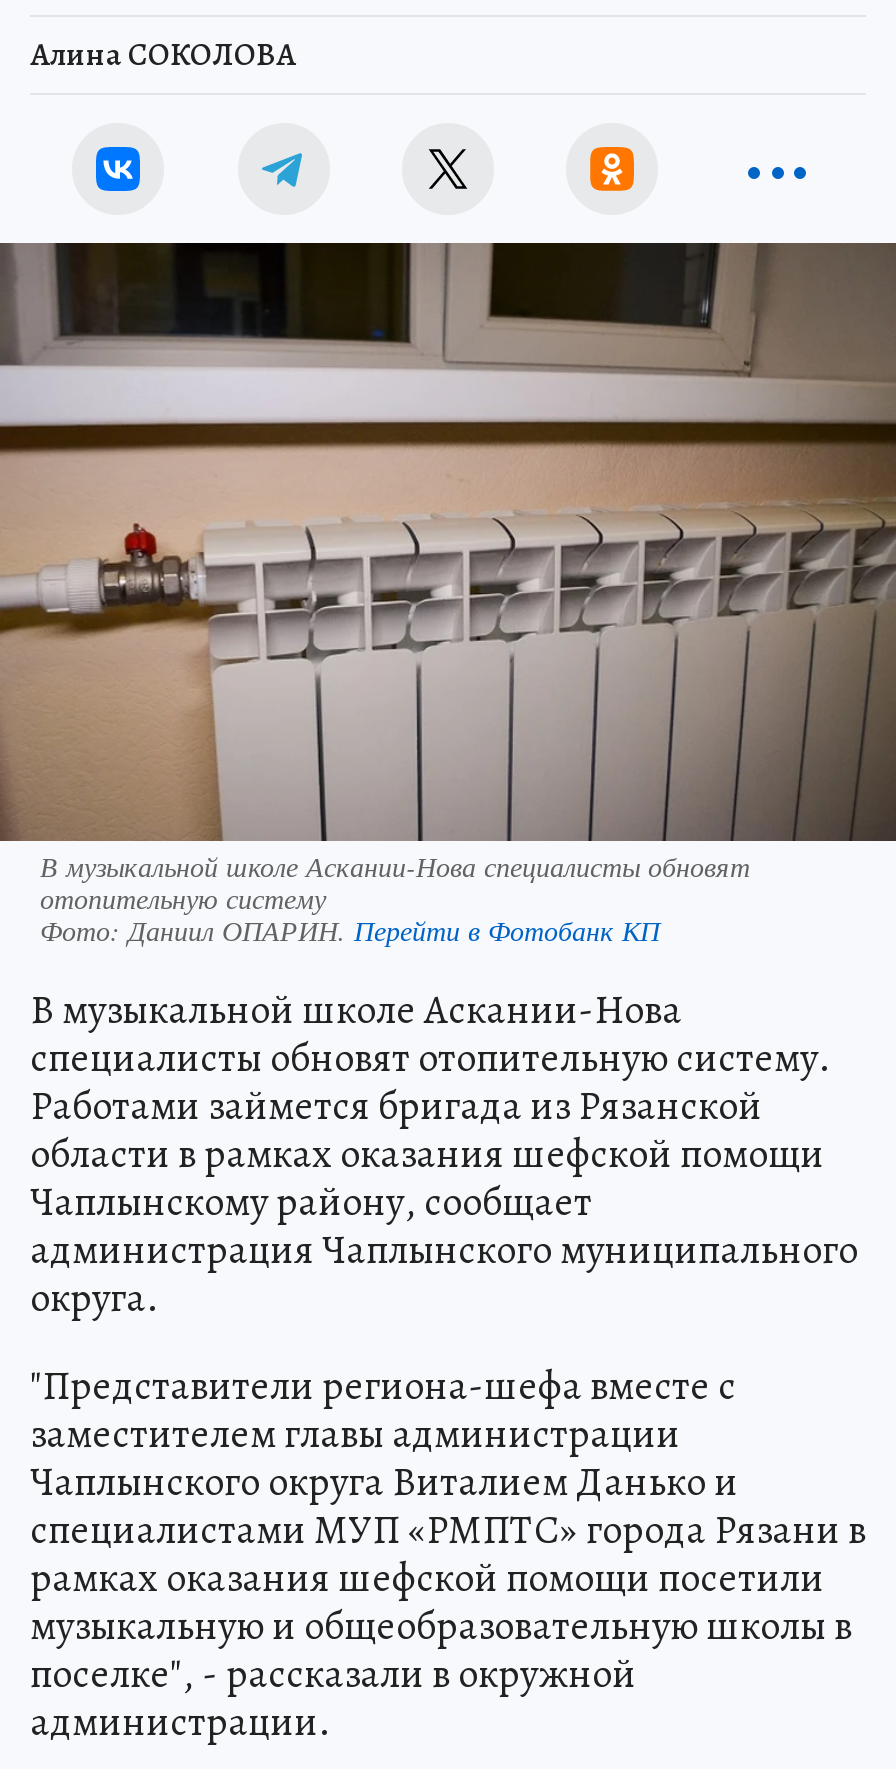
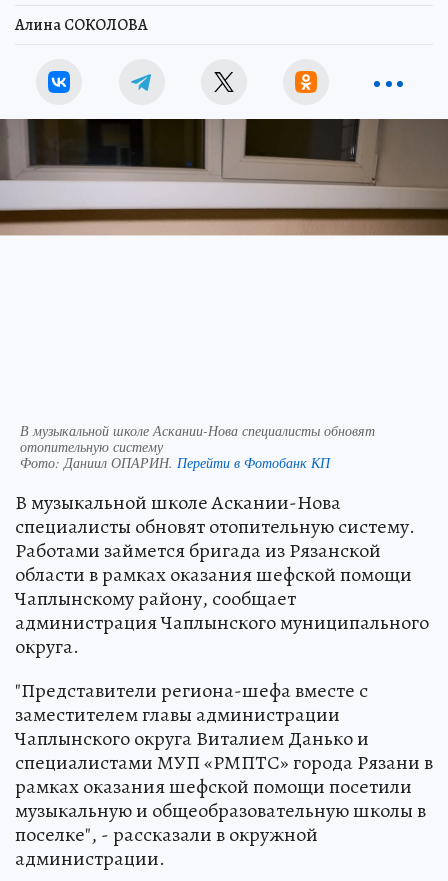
- [image]
